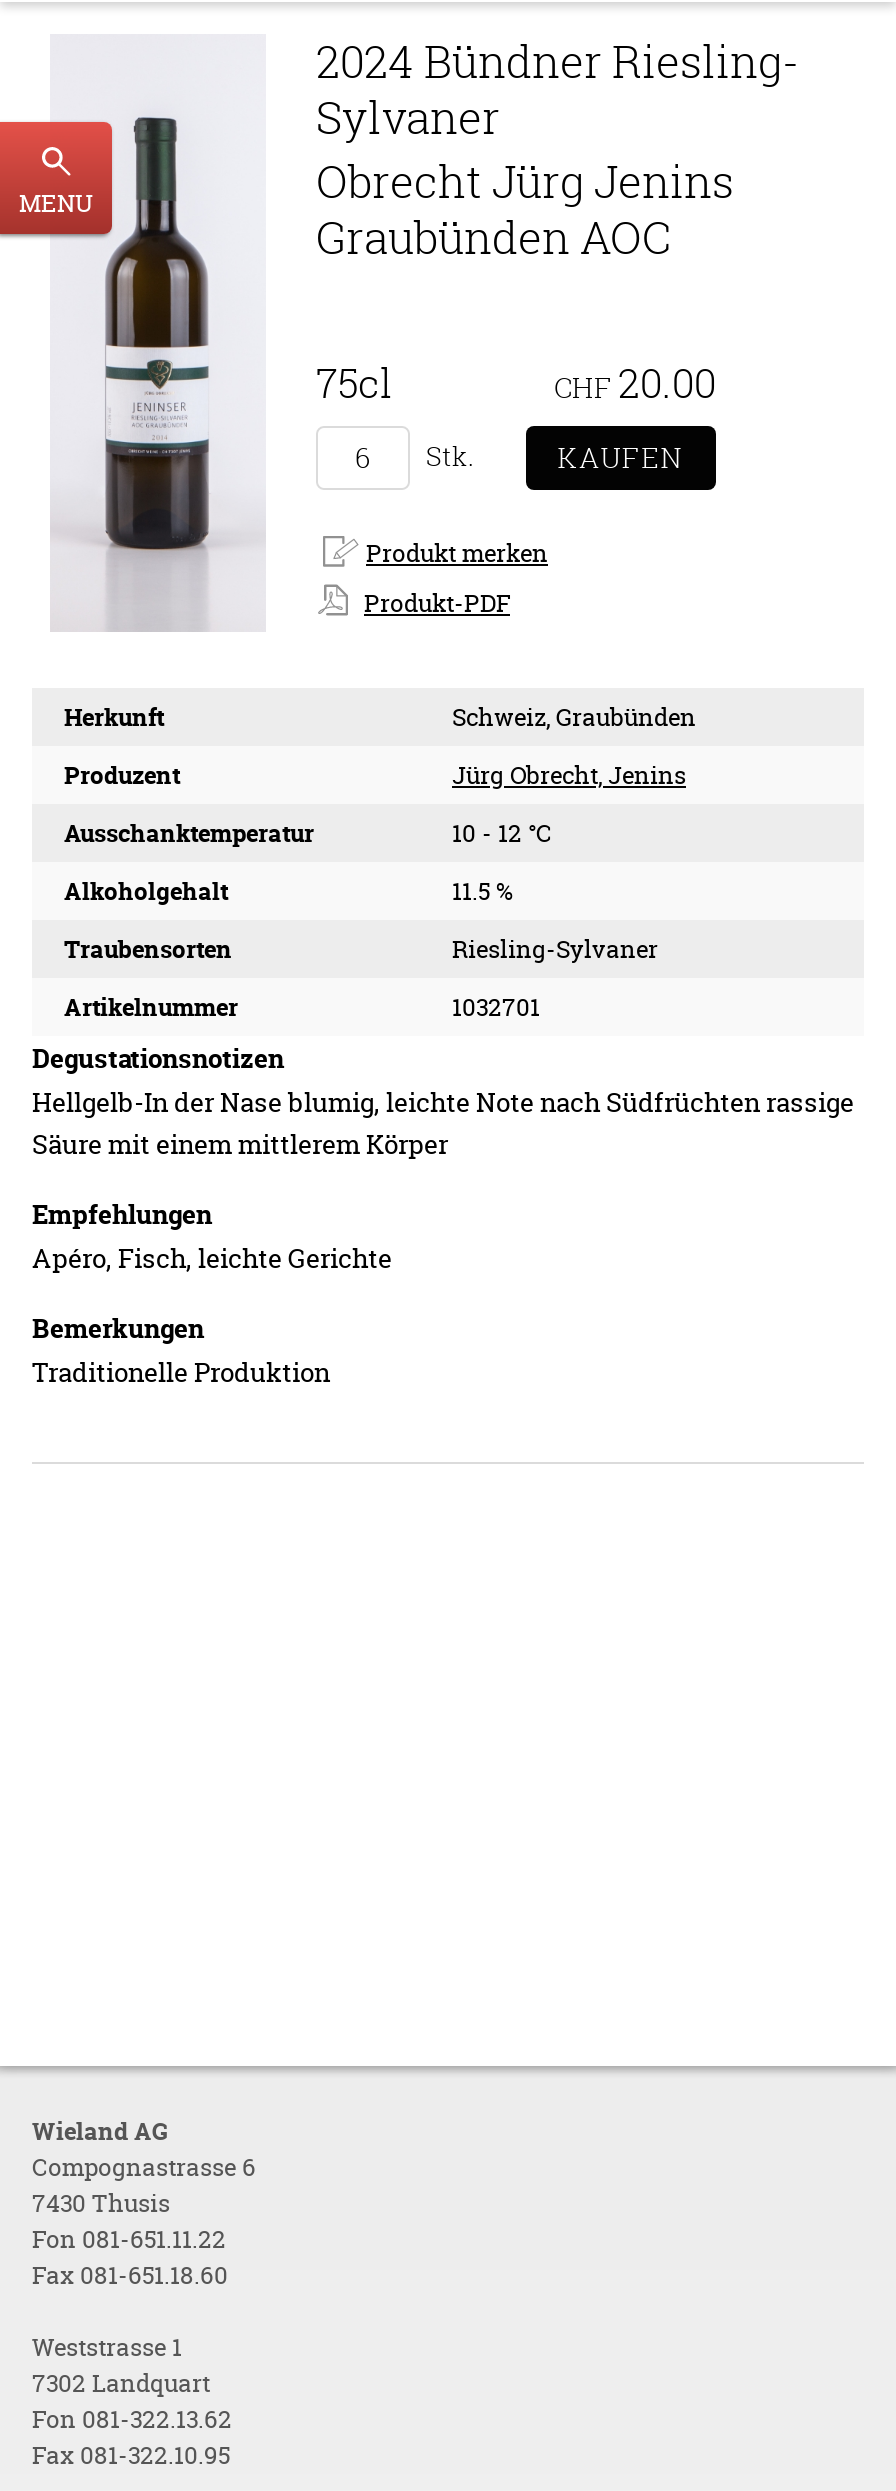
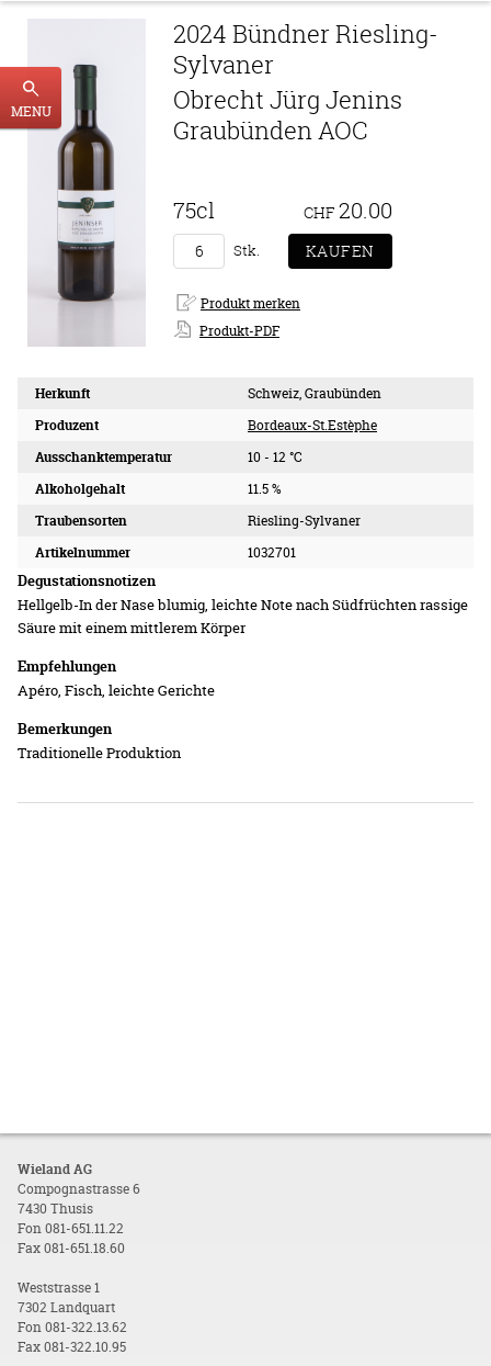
- Jürg Obrecht, Jenins
+ Bordeaux-St.Estèphe
